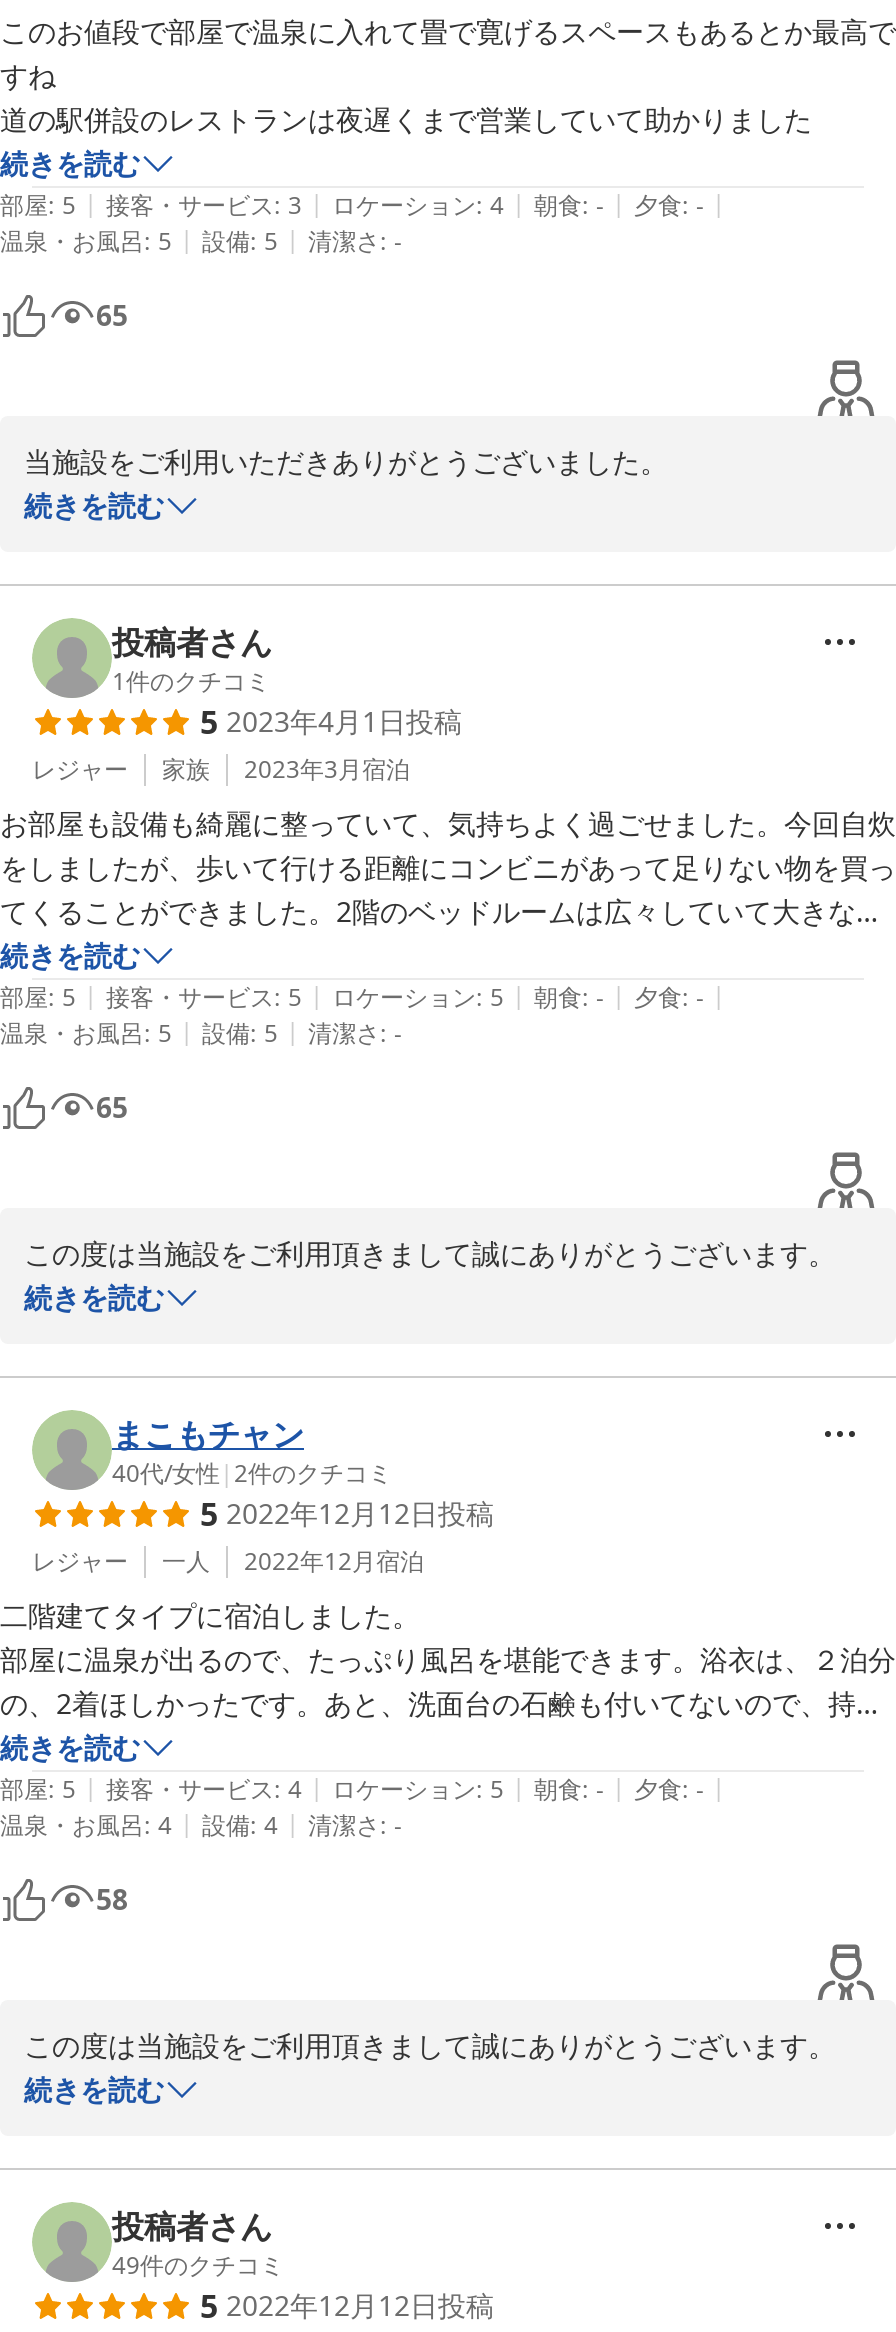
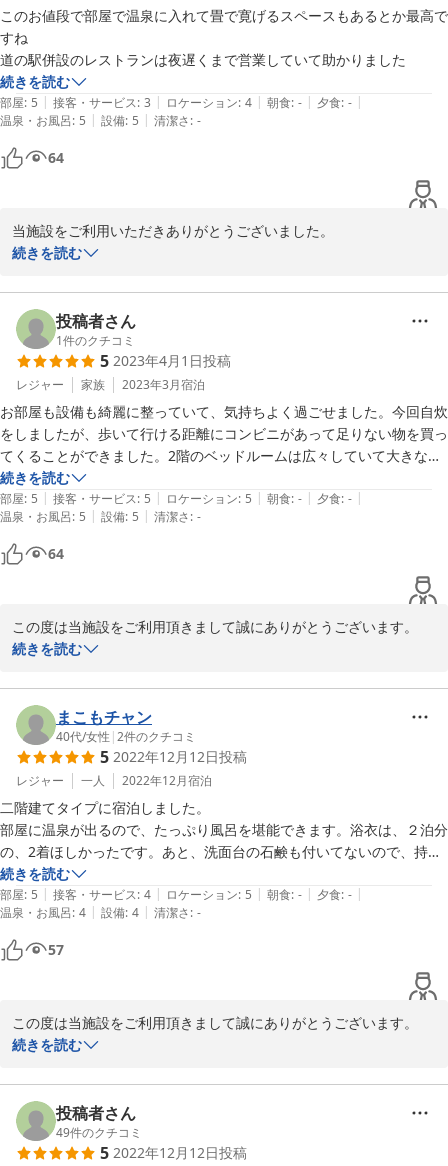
- 65
+ 64

- 65
+ 64

- 58
+ 57
